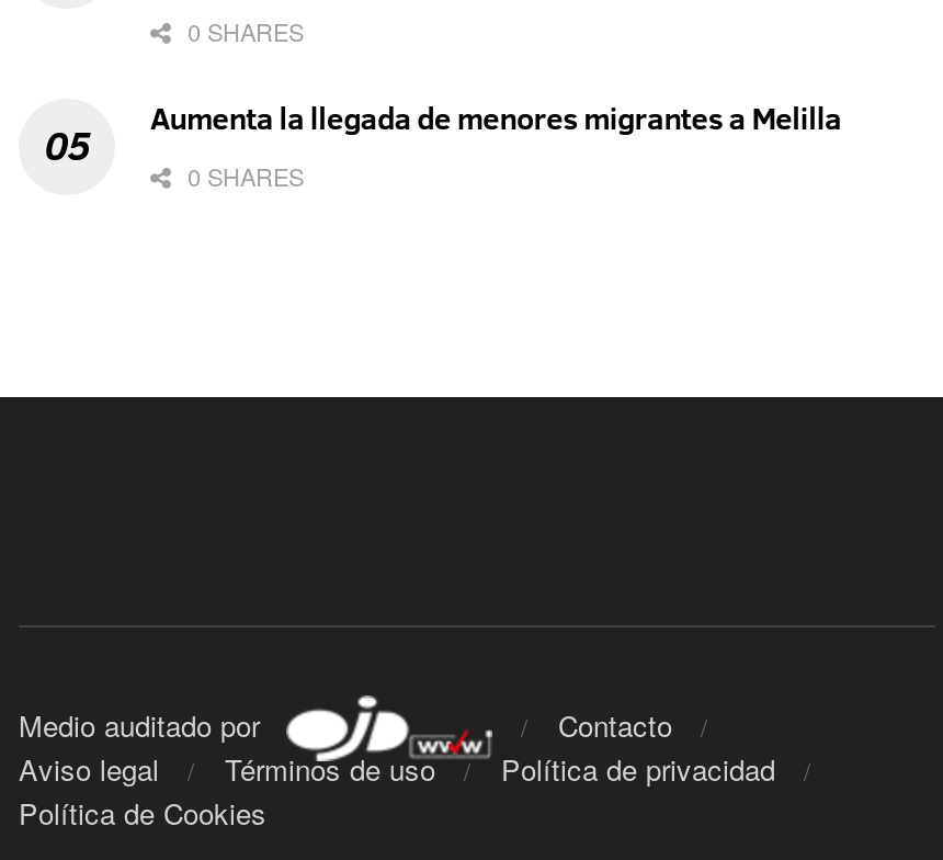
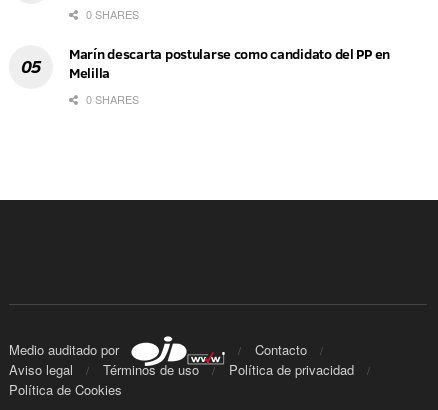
- Aumenta la llegada de menores migrantes a Melilla
+ Marín descarta postularse como candidato del PP en
+ Melilla
